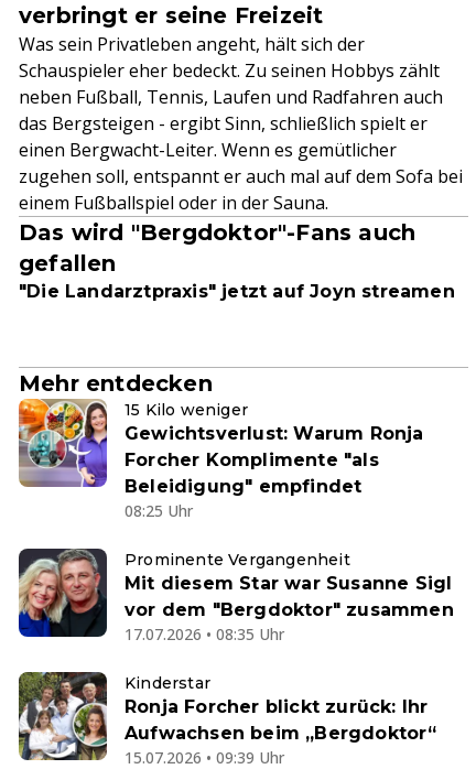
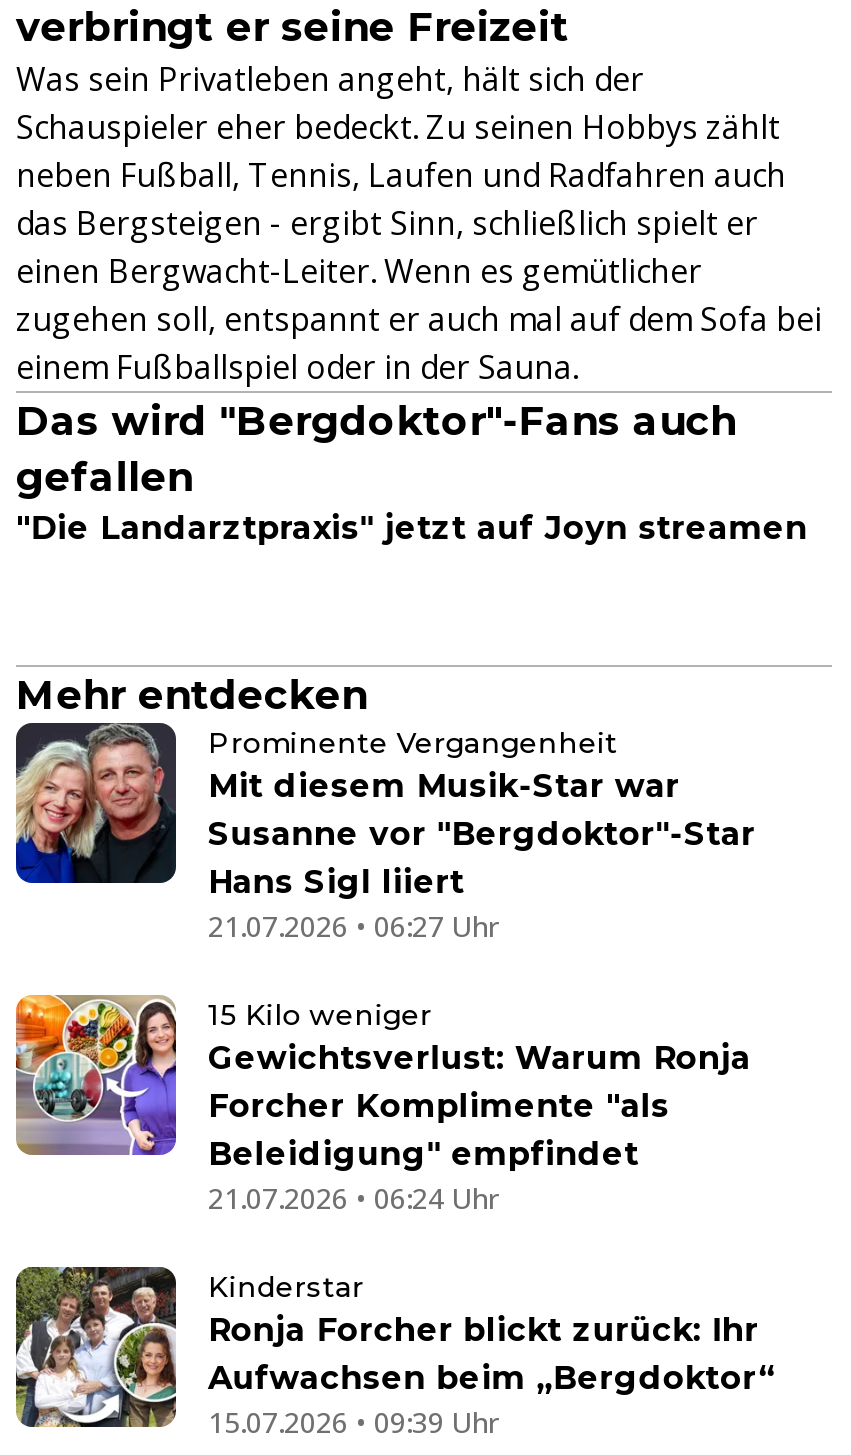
moved down: [image] | 15 Kilo weniger | Gewichtsverlust: Warum Ronja | Forcher Komplimente "als | Beleidigung" empfindet

+ Mit diesem Musik-Star war
+ Susanne vor "Bergdoktor"-Star
+ Hans Sigl liiert
+ 21.07.2026 • 06:27 Uhr

- 08:25 Uhr
- Mit diesem Star war Susanne Sigl
- vor dem "Bergdoktor" zusammen
- 17.07.2026 • 08:35 Uhr
+ 21.07.2026 • 06:24 Uhr

moved up: [image] | Prominente Vergangenheit
